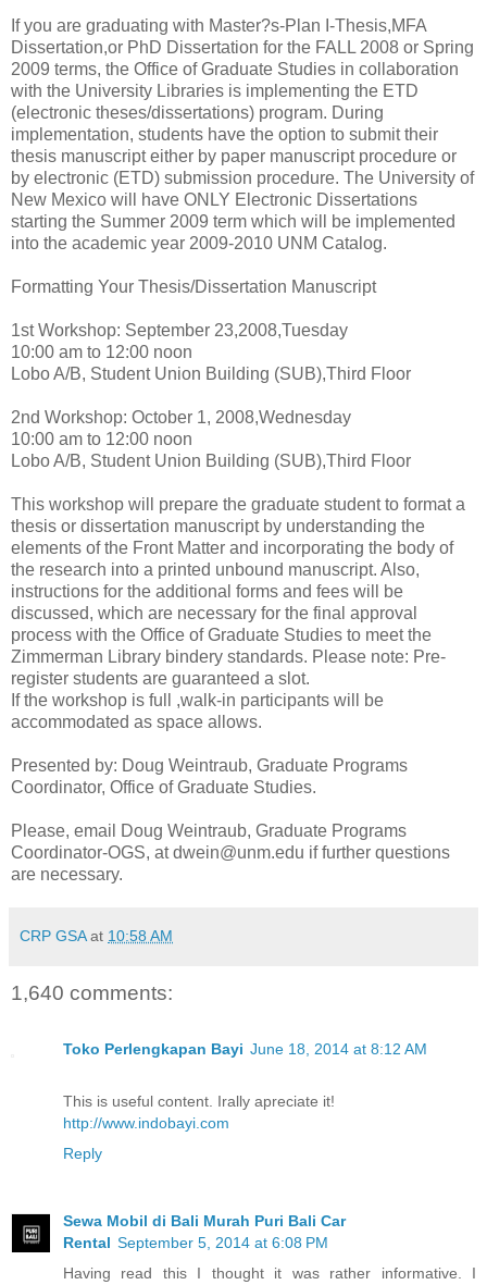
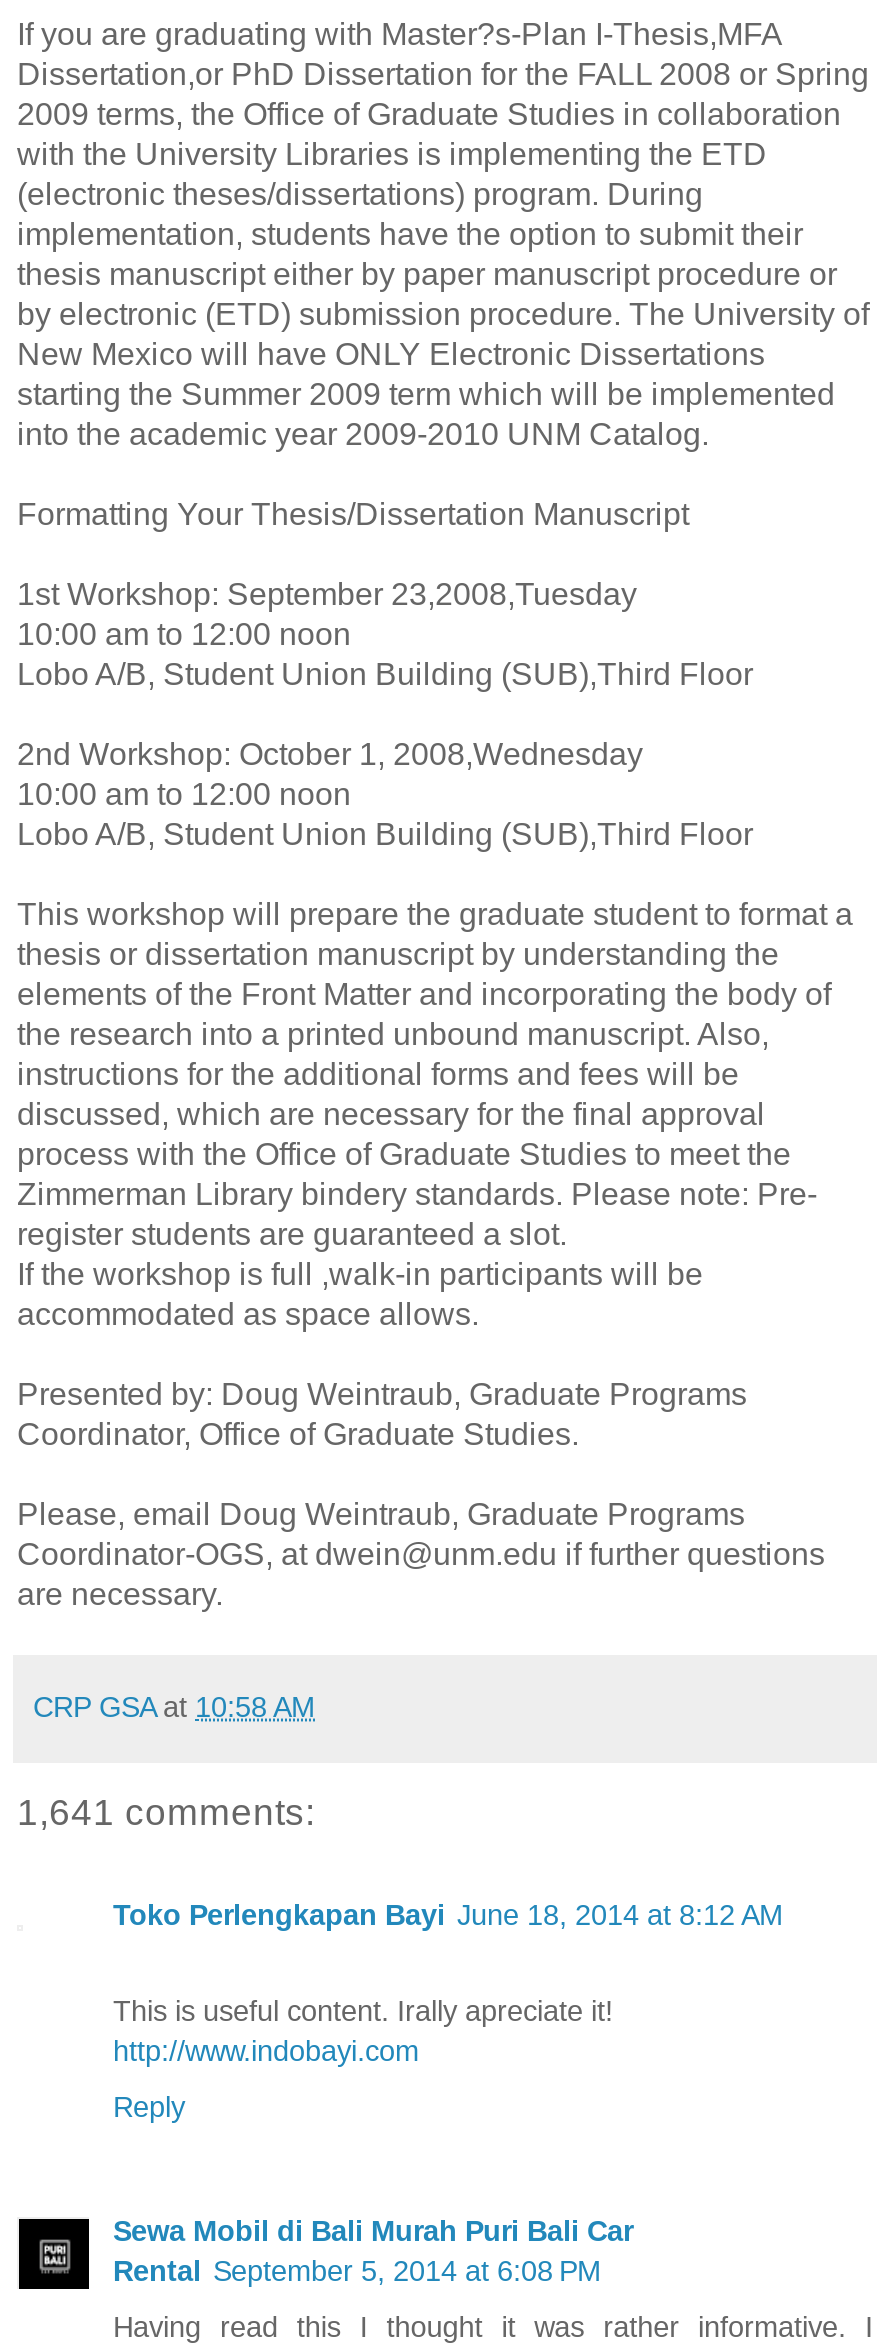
- 1,640 comments:
+ 1,641 comments:
